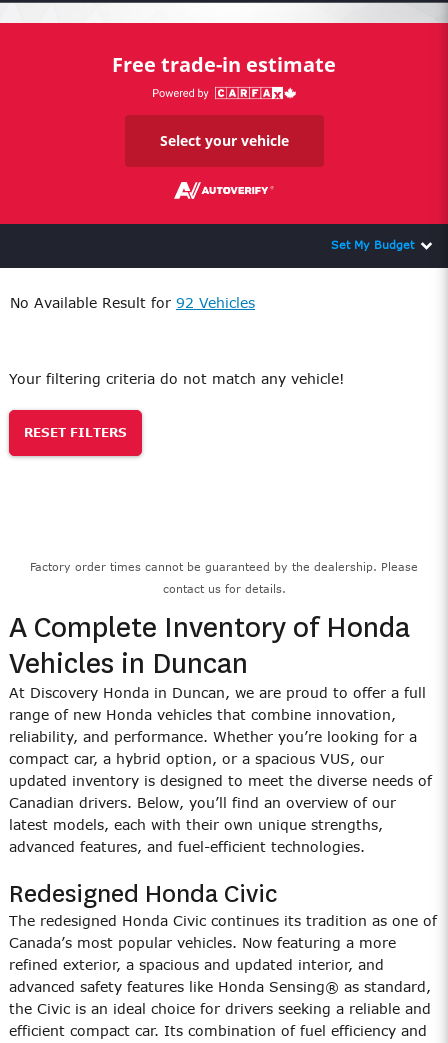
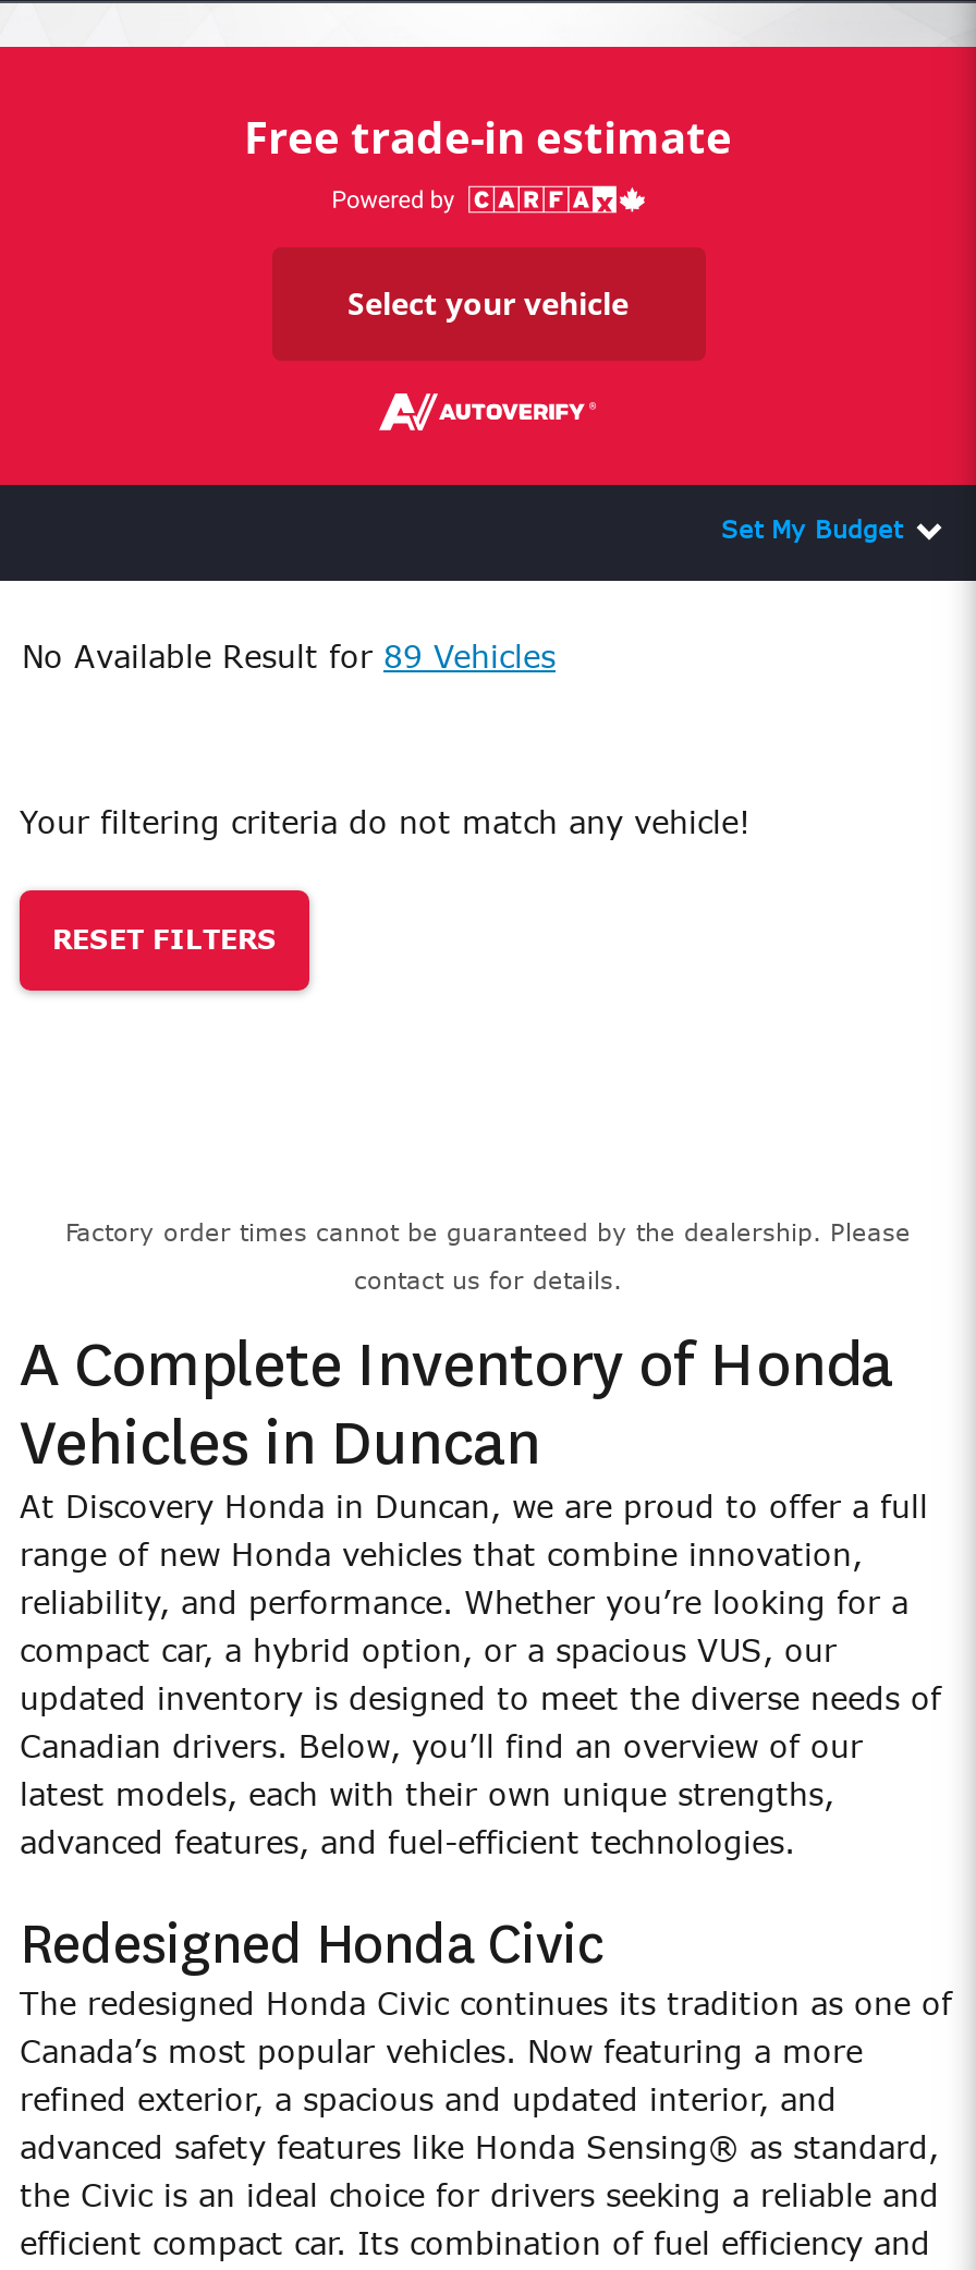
- No Available Result for 92 Vehicles
+ No Available Result for 89 Vehicles
